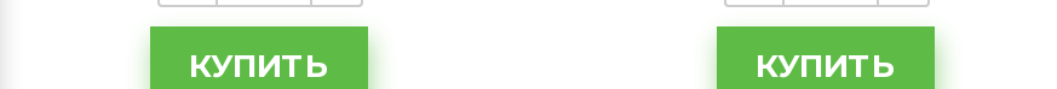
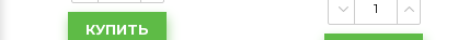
- КУПИТЬ
